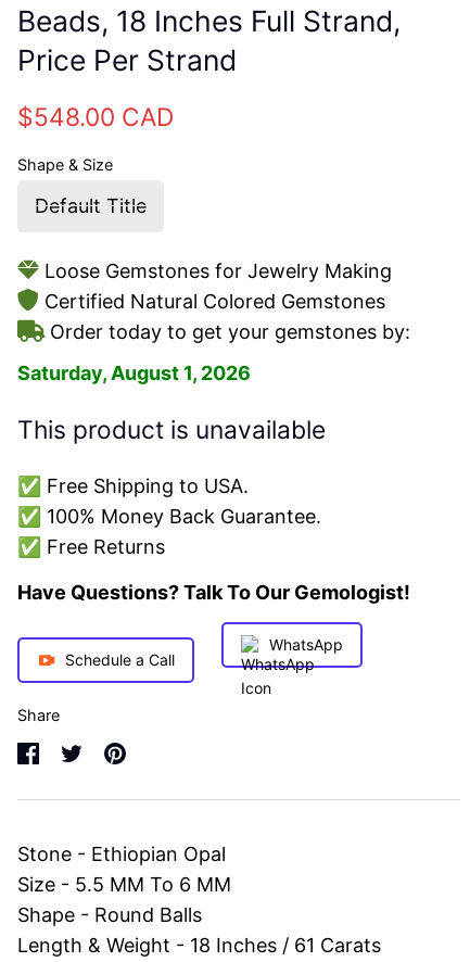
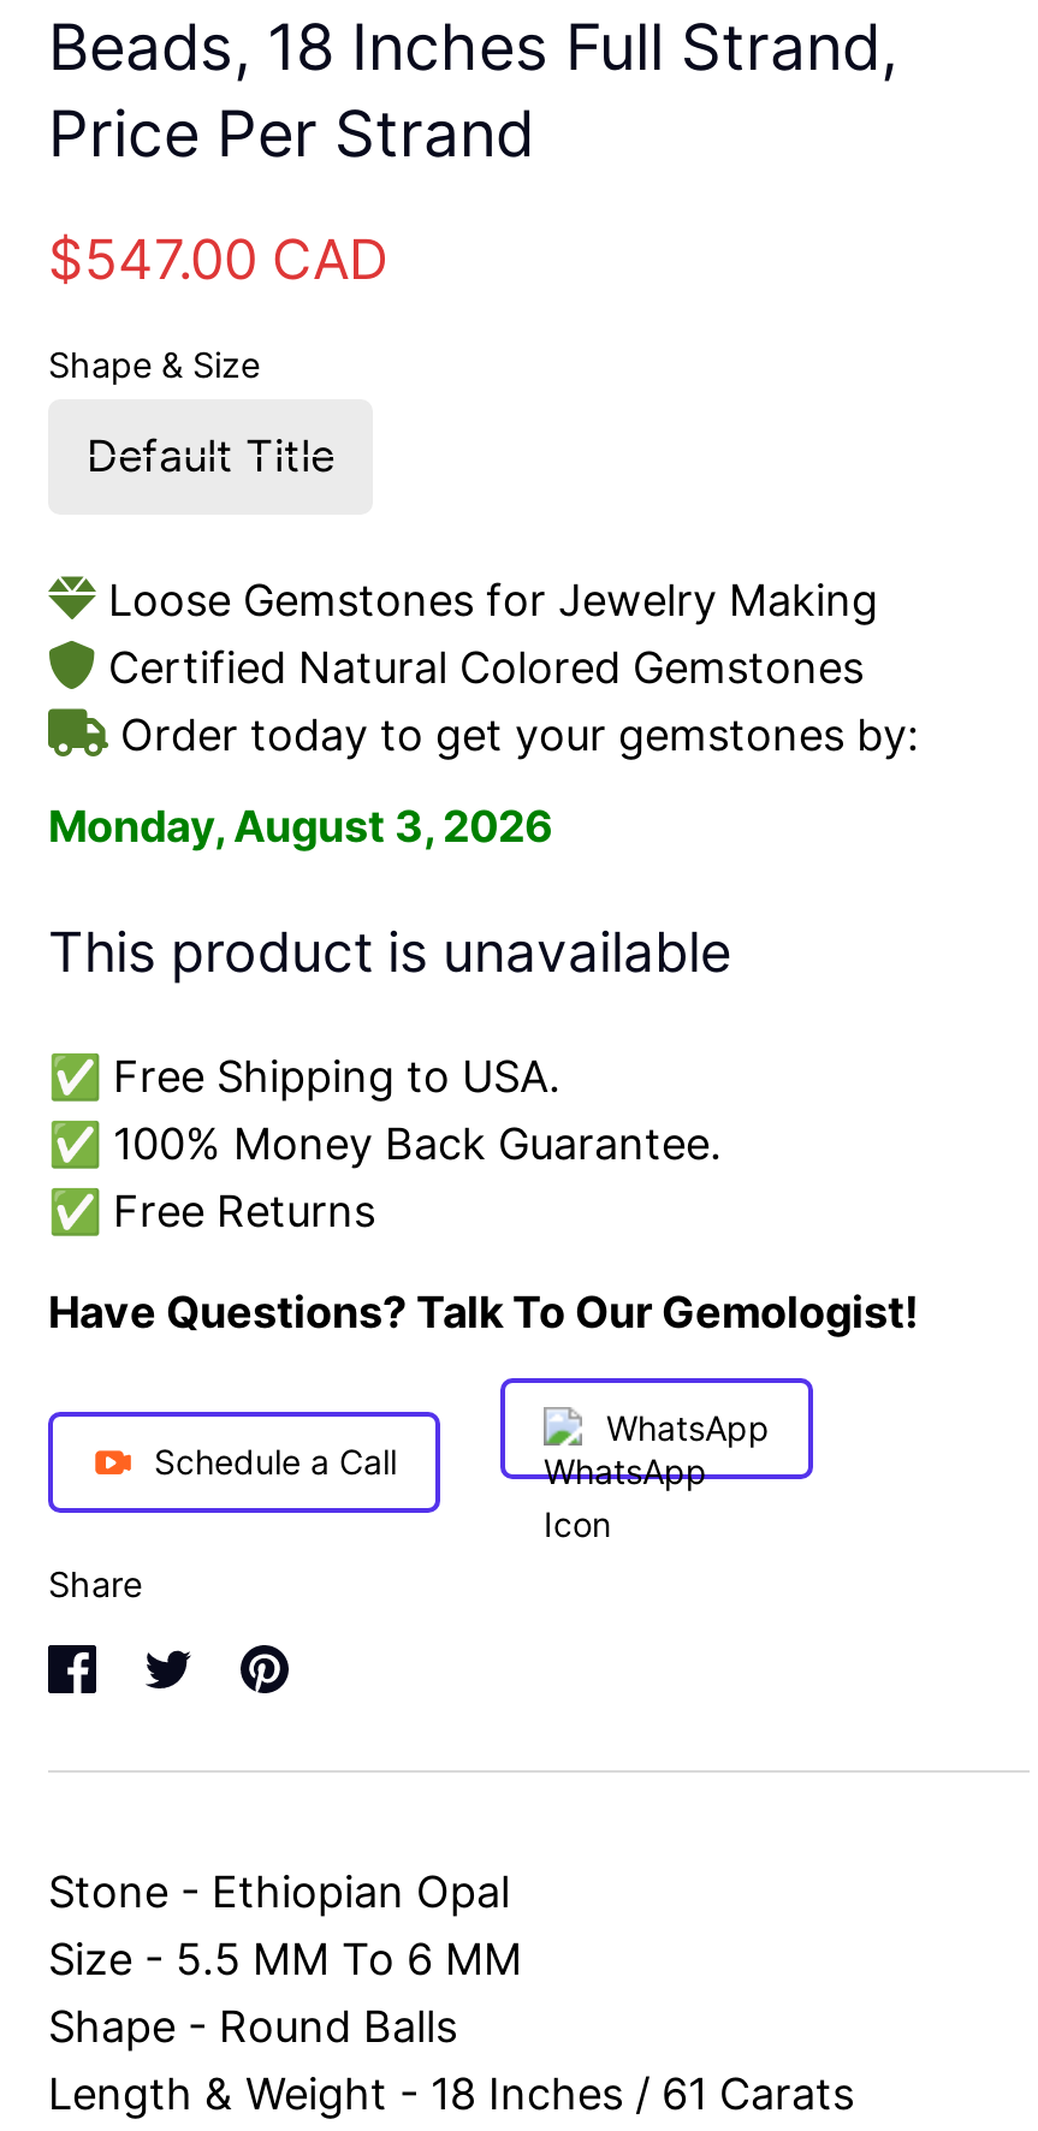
- $548.00 CAD
+ $547.00 CAD

- Saturday, August 1, 2026
+ Monday, August 3, 2026
